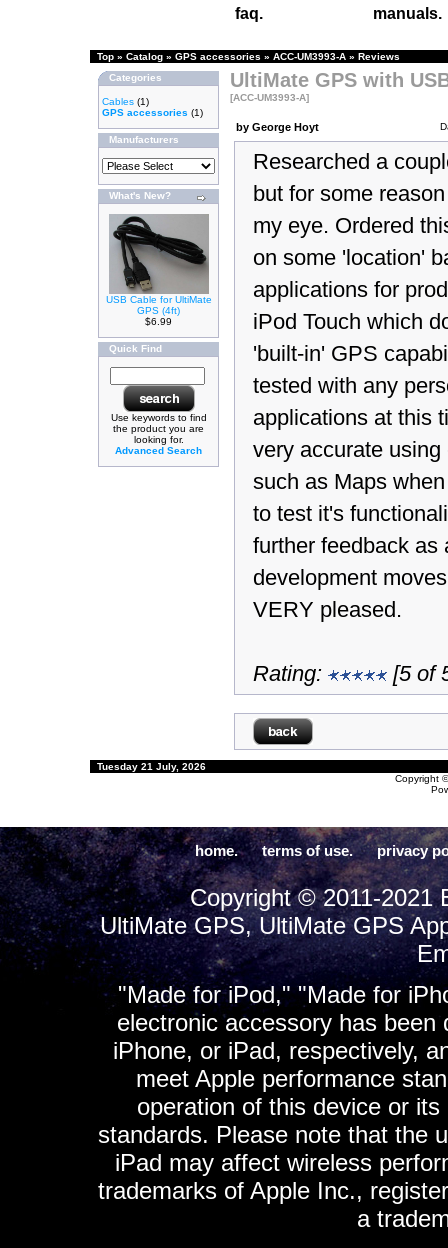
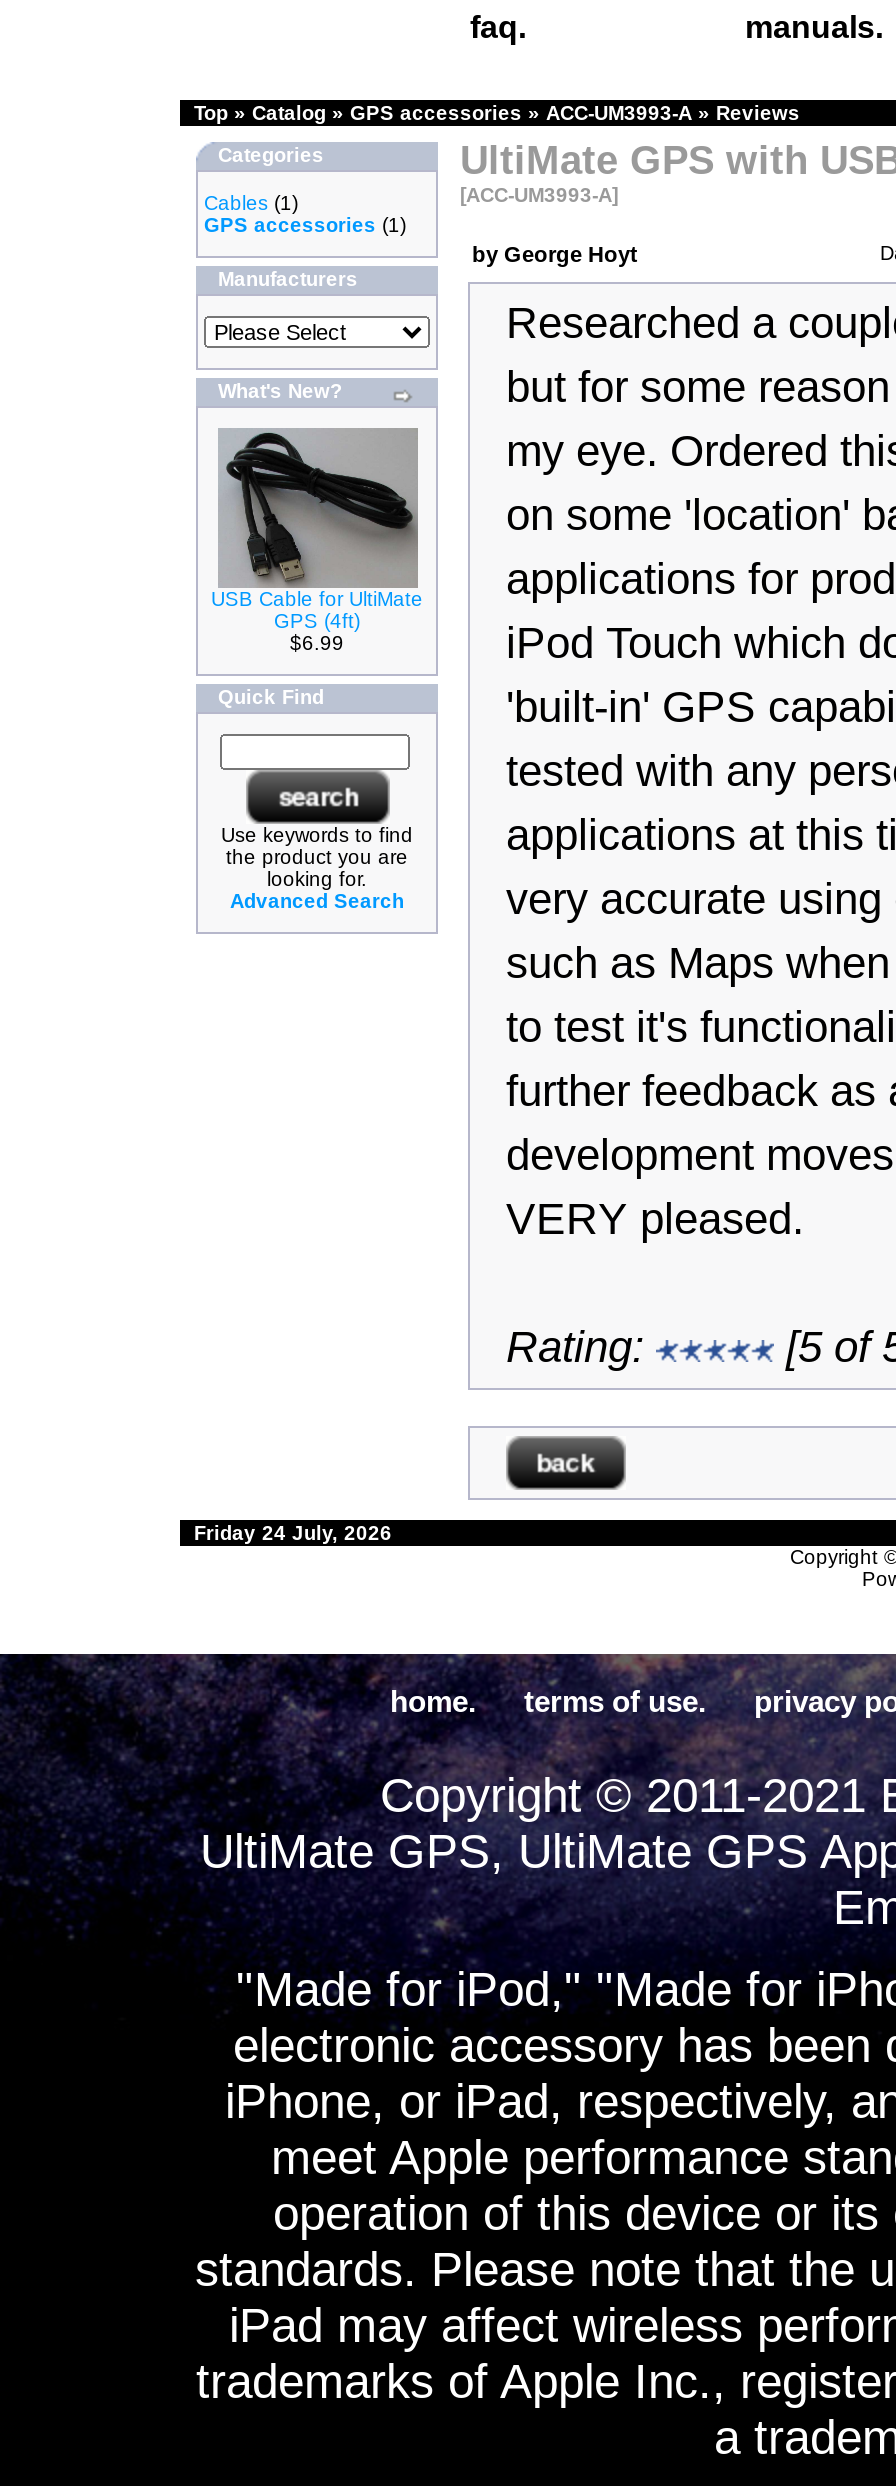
- Tuesday 21 July, 2026
+ Friday 24 July, 2026
